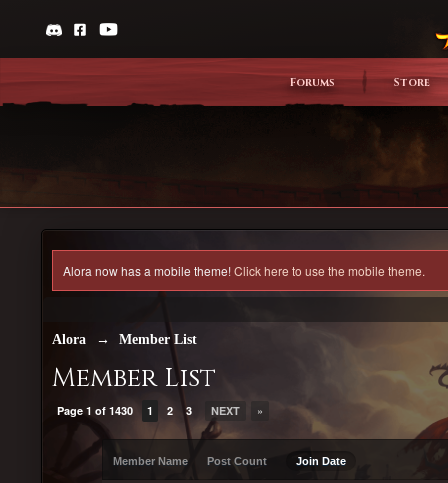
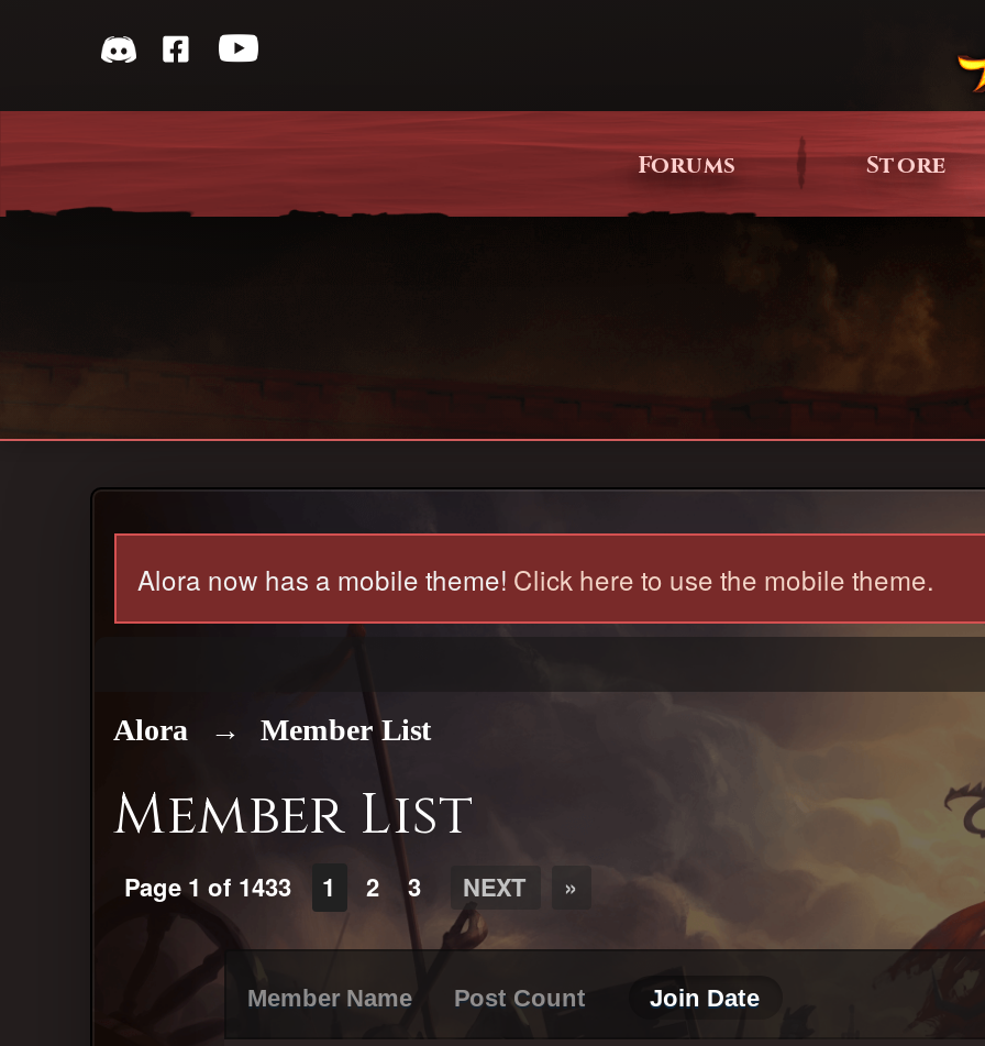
- Page 1 of 1430
+ Page 1 of 1433
